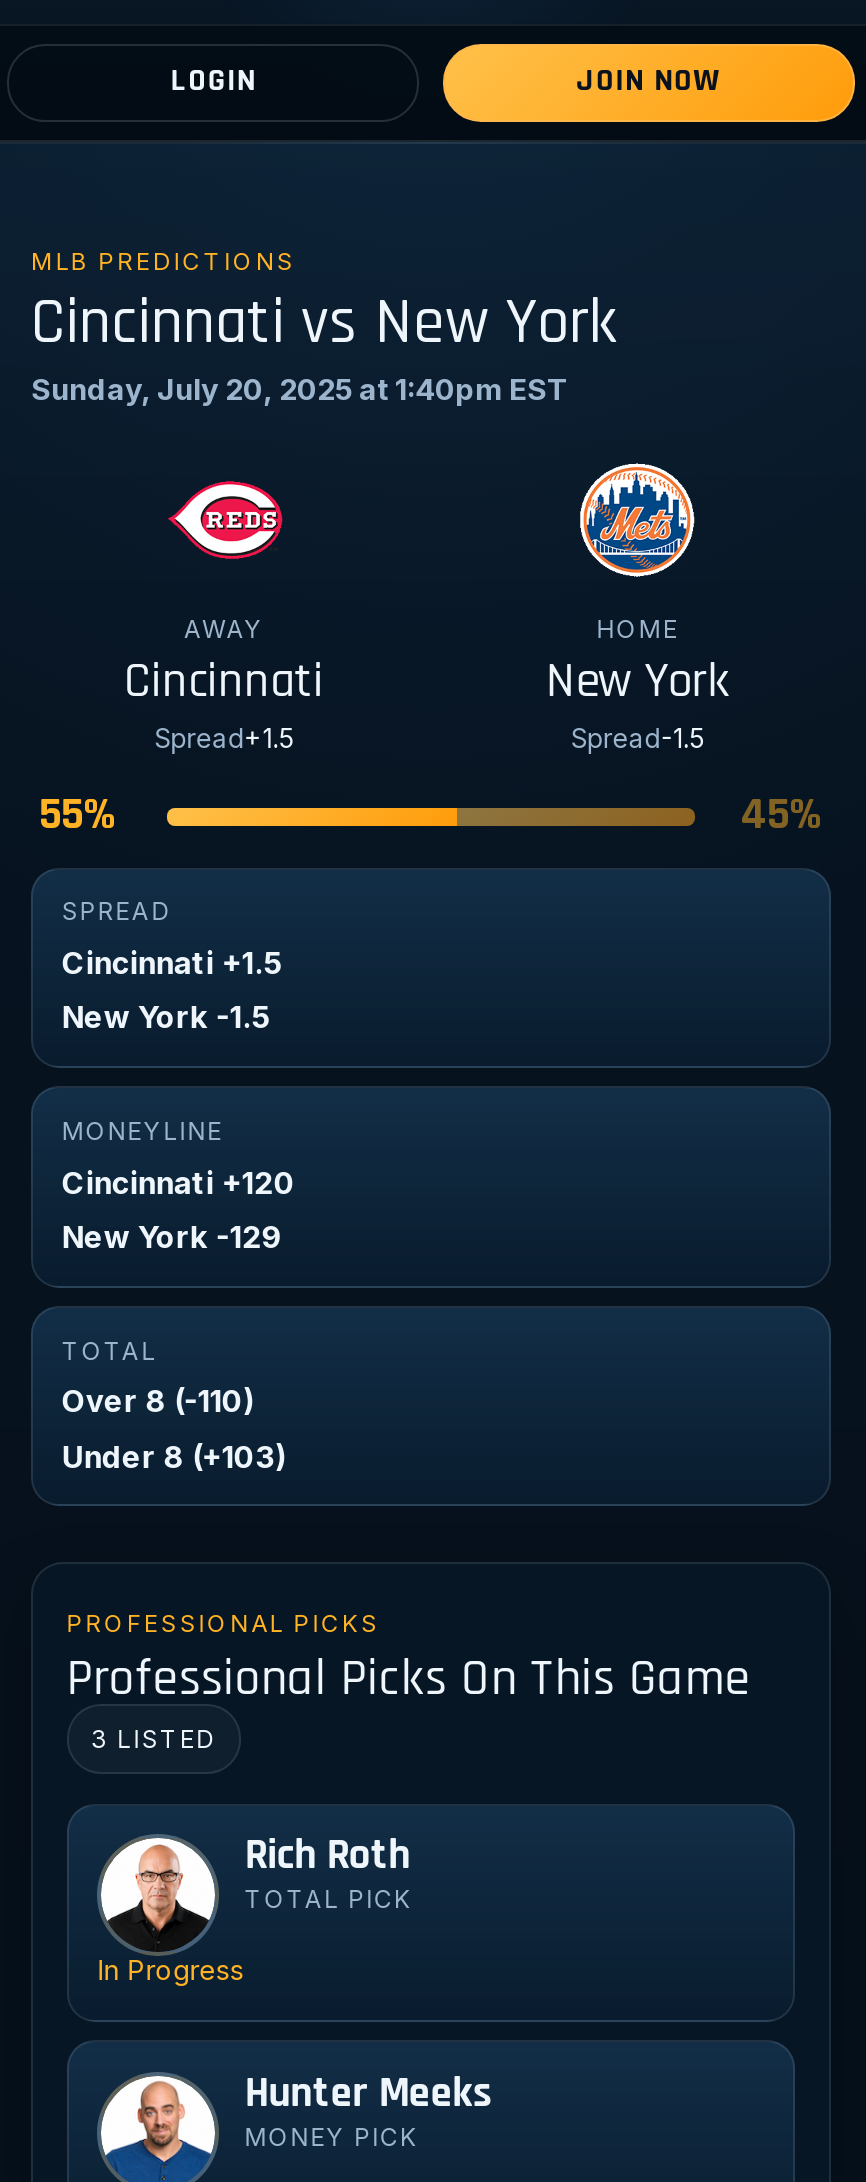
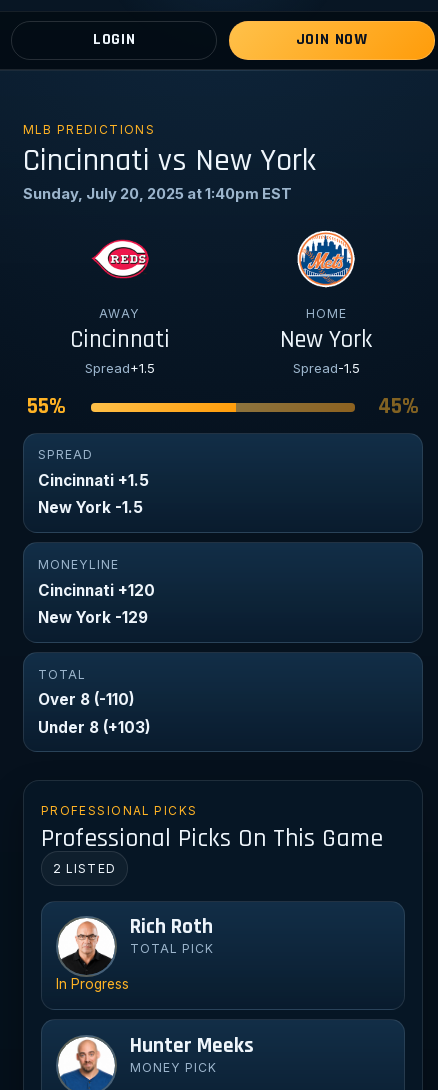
- 3 LISTED
+ 2 LISTED
